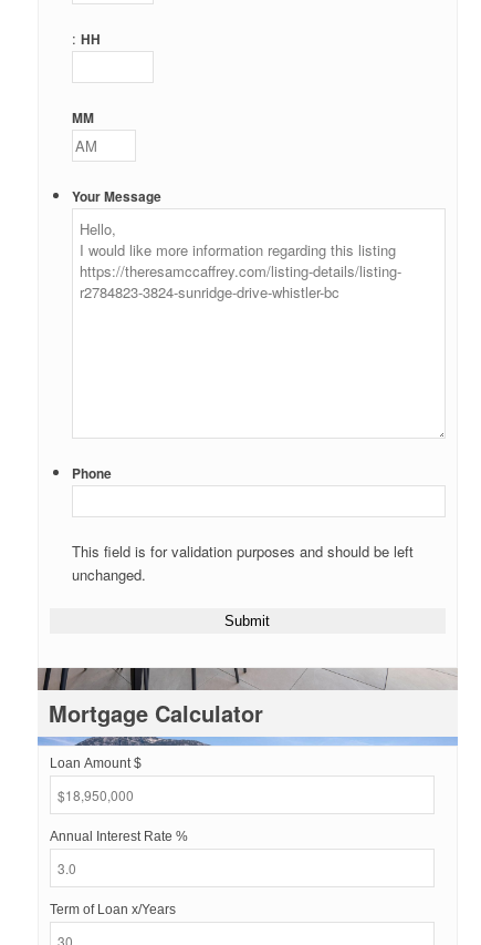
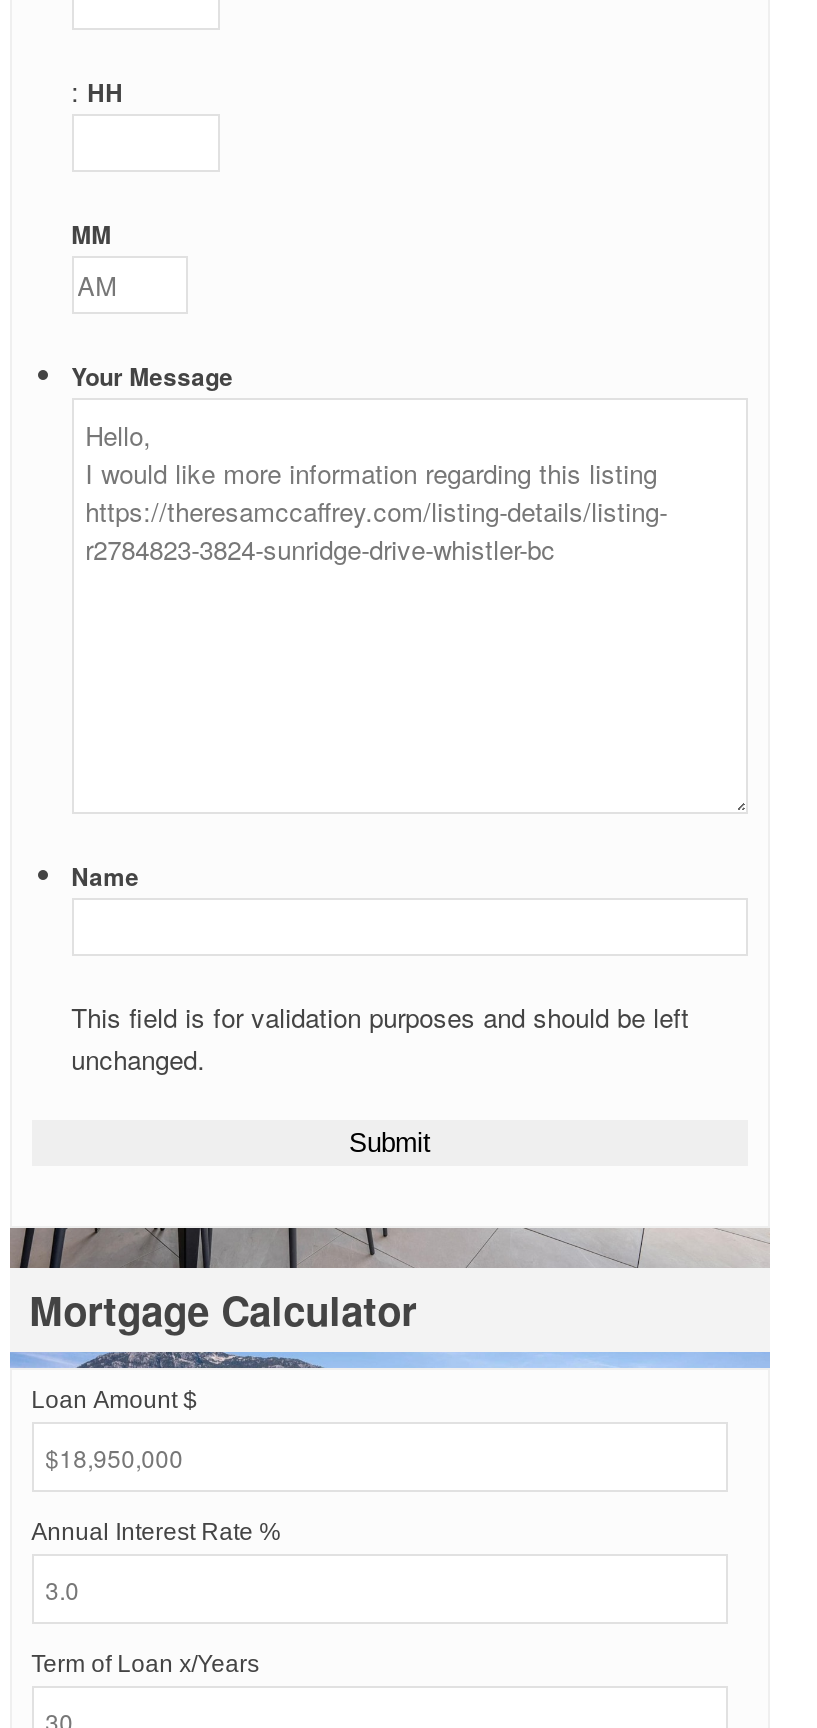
- Phone
+ Name
